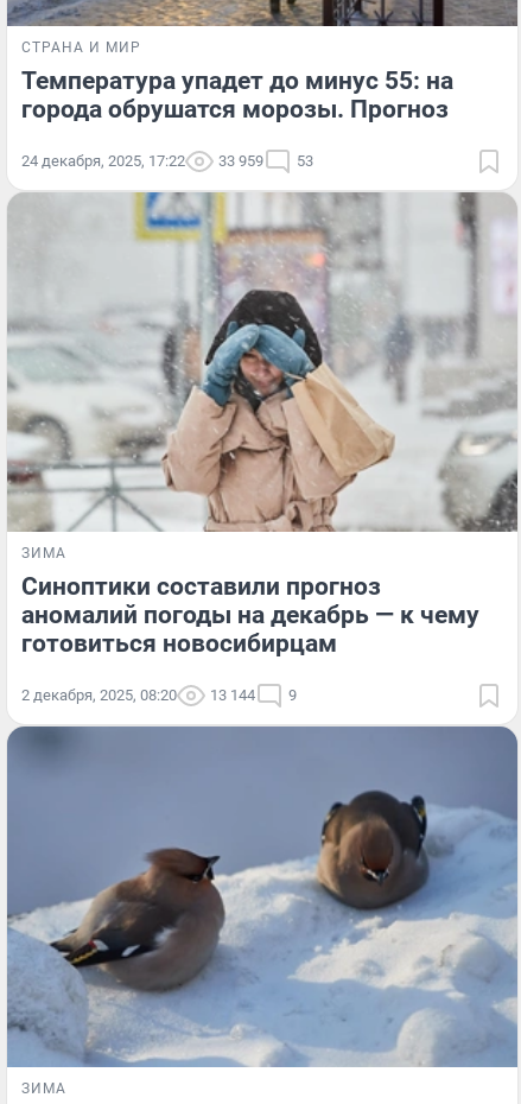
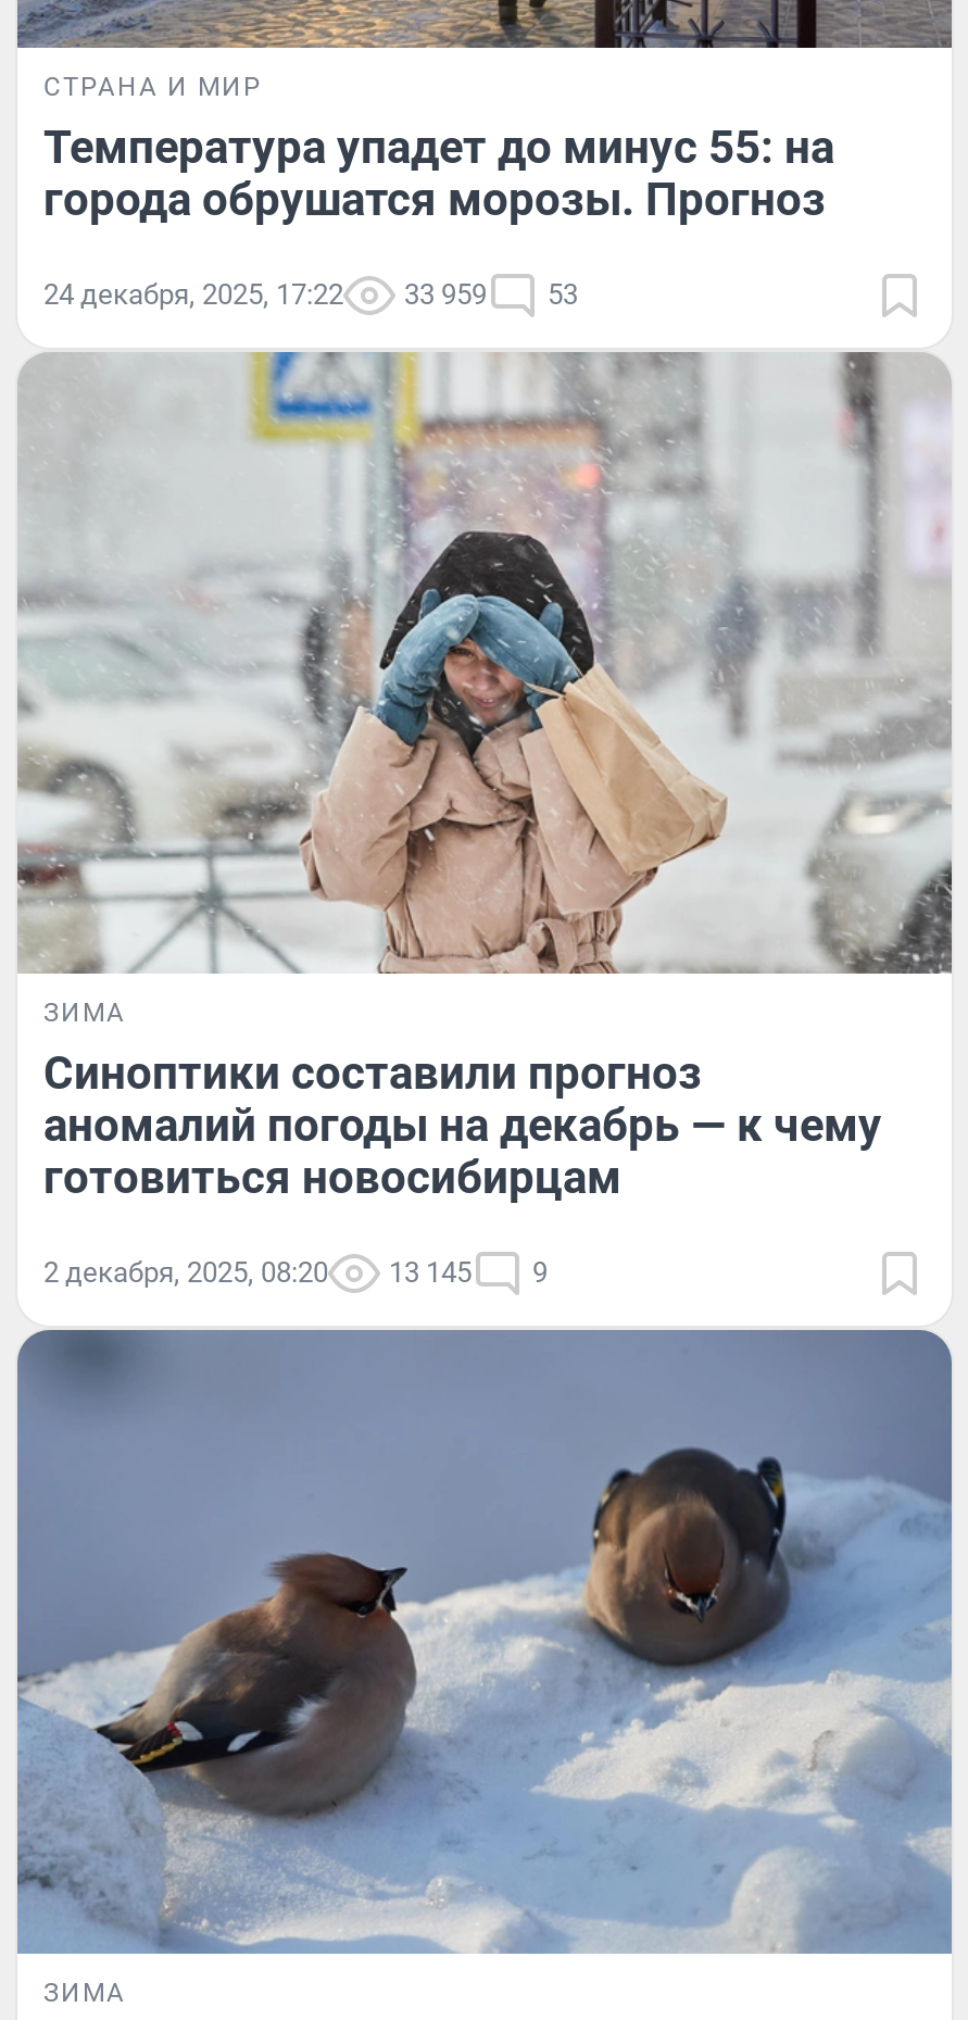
- 2 декабря, 2025, 08:20 13 144 9
+ 2 декабря, 2025, 08:20 13 145 9
